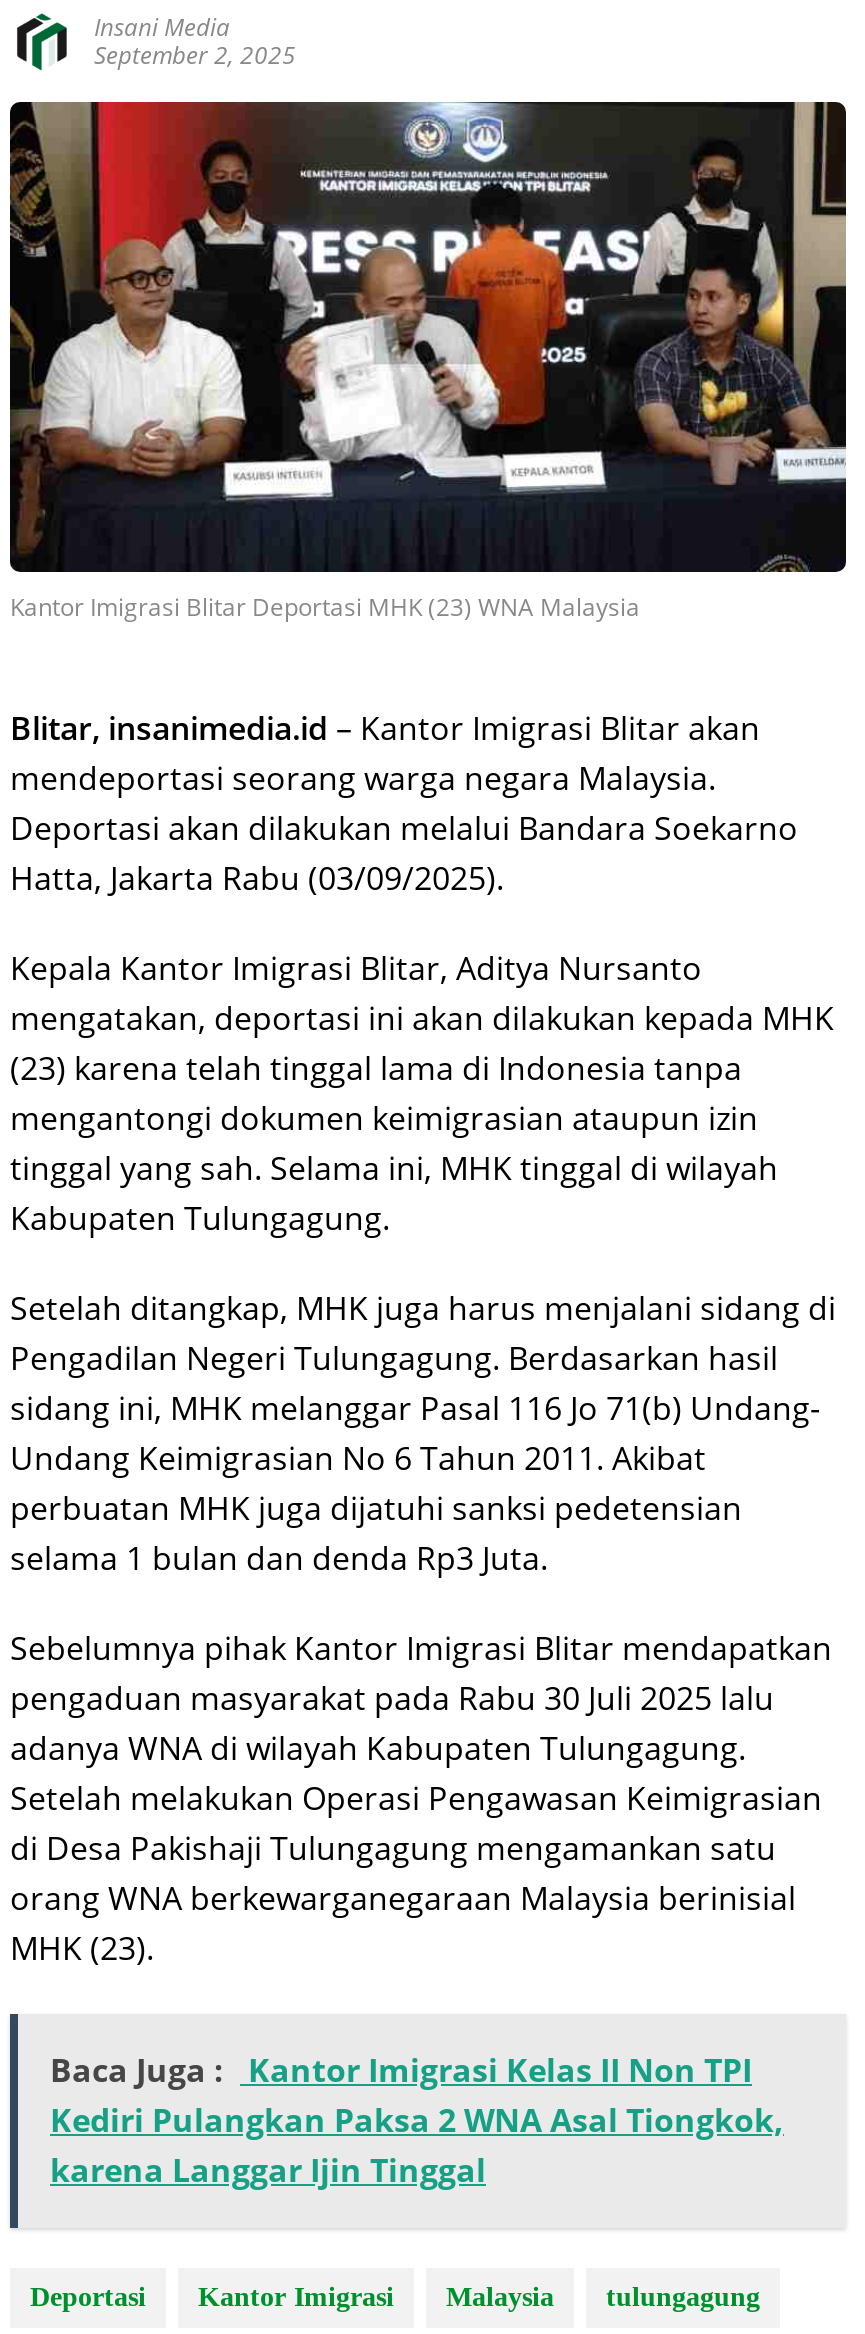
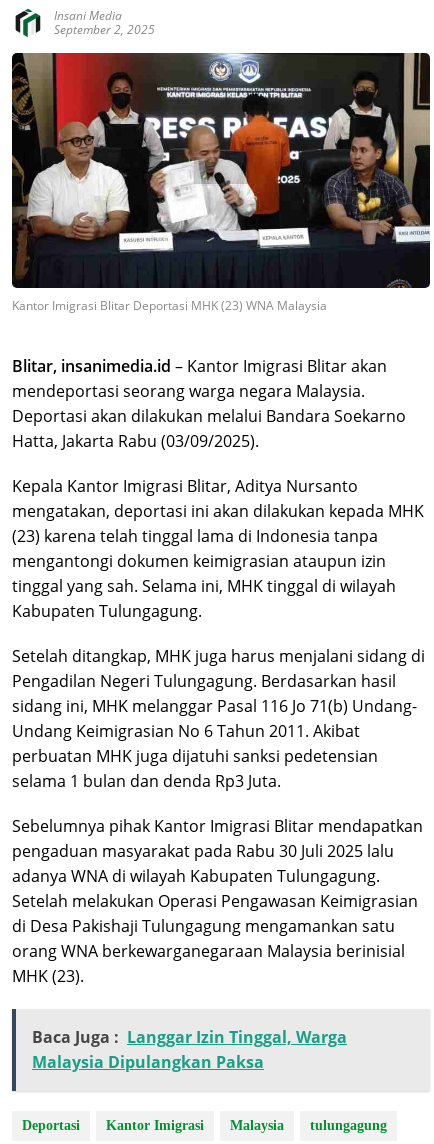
- Baca Juga : Kantor Imigrasi Kelas II Non TPI
- Kediri Pulangkan Paksa 2 WNA Asal Tiongkok,
- karena Langgar Ijin Tinggal
+ Baca Juga : Langgar Izin Tinggal, Warga
+ Malaysia Dipulangkan Paksa
